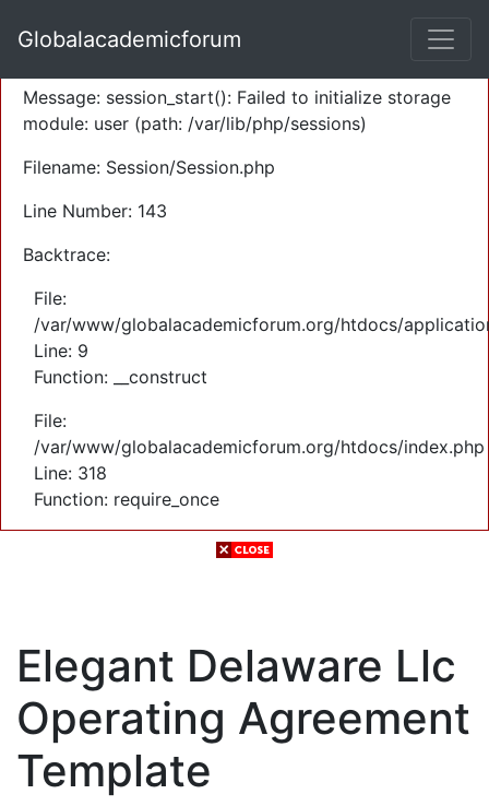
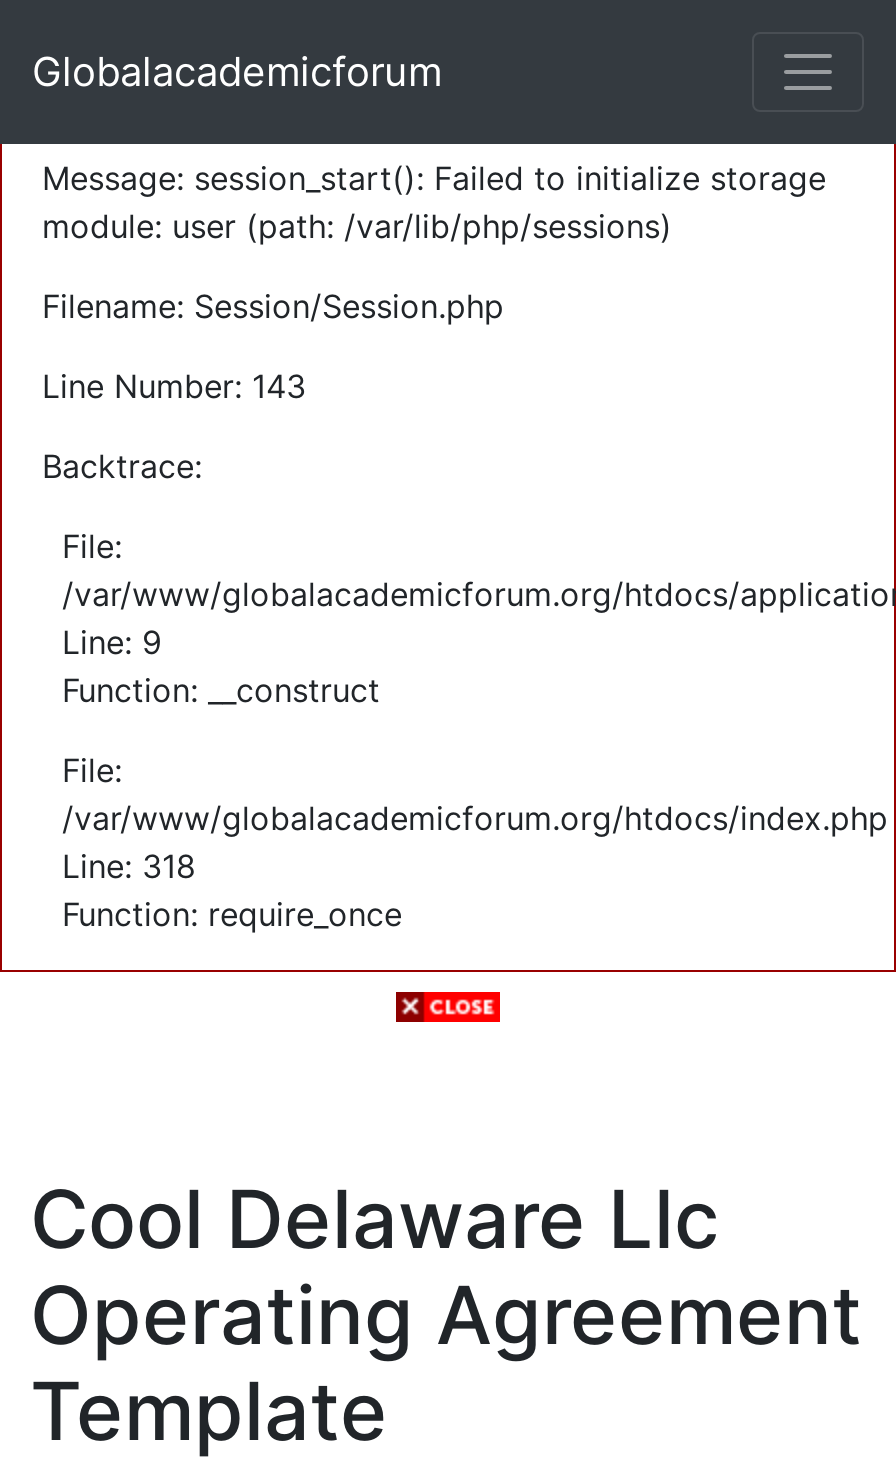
- Elegant Delaware Llc
+ Cool Delaware Llc
